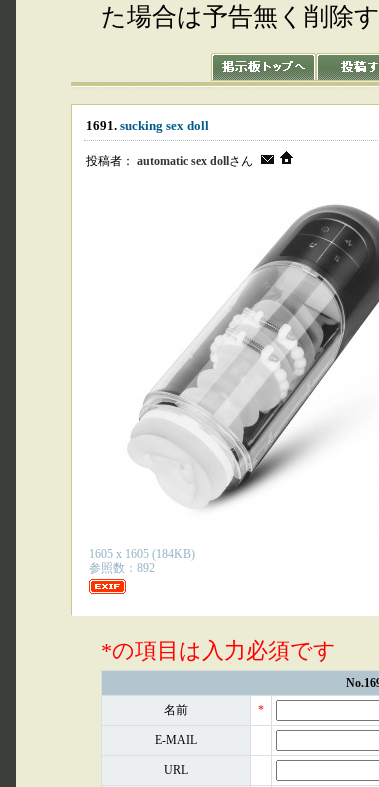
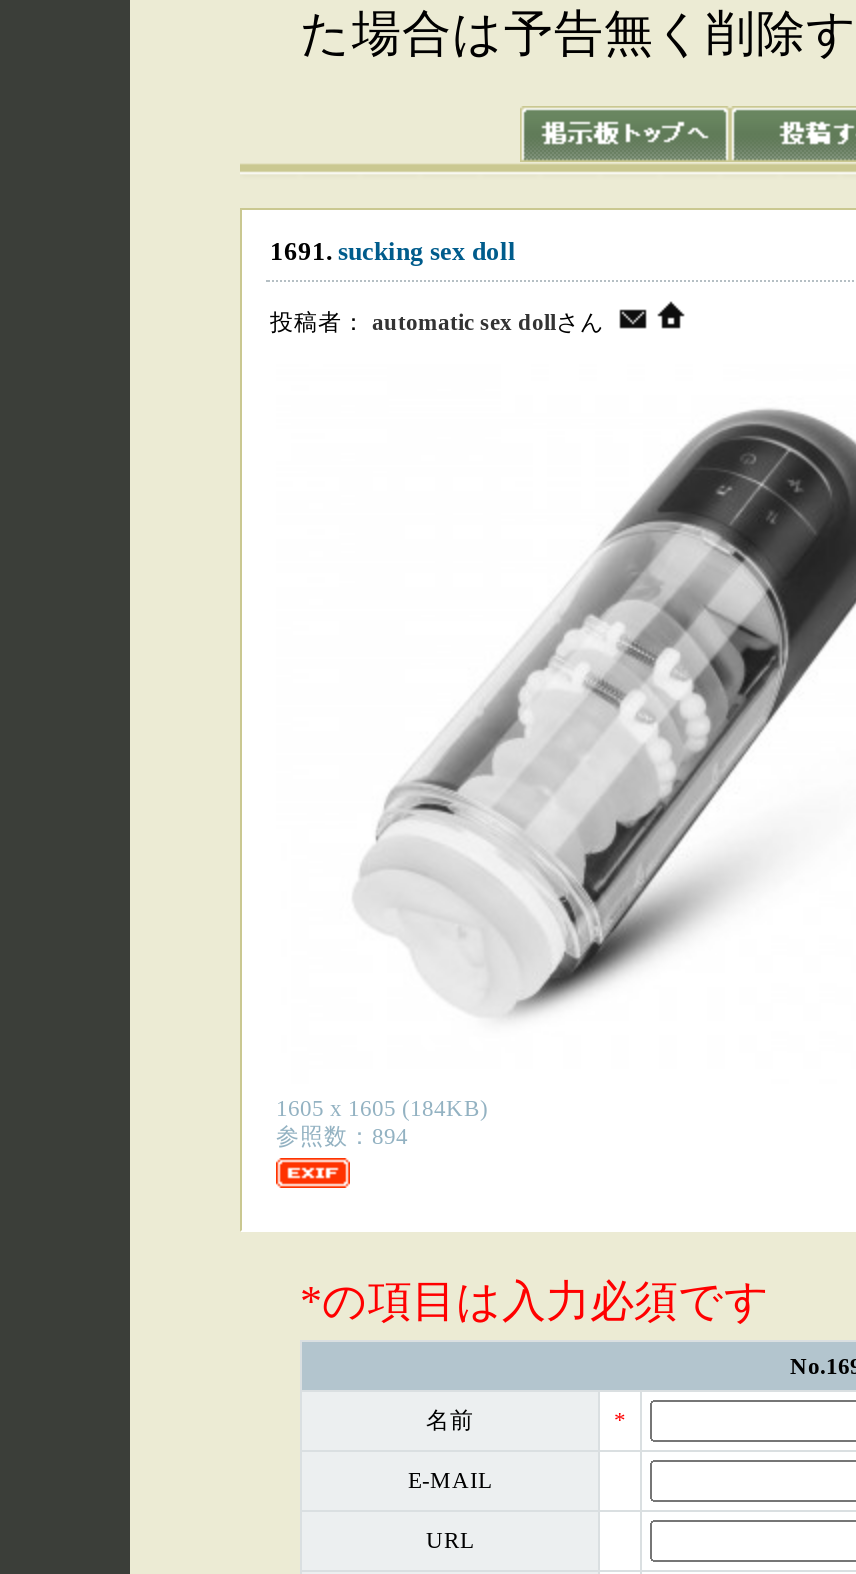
- 参照数：892
+ 参照数：894
